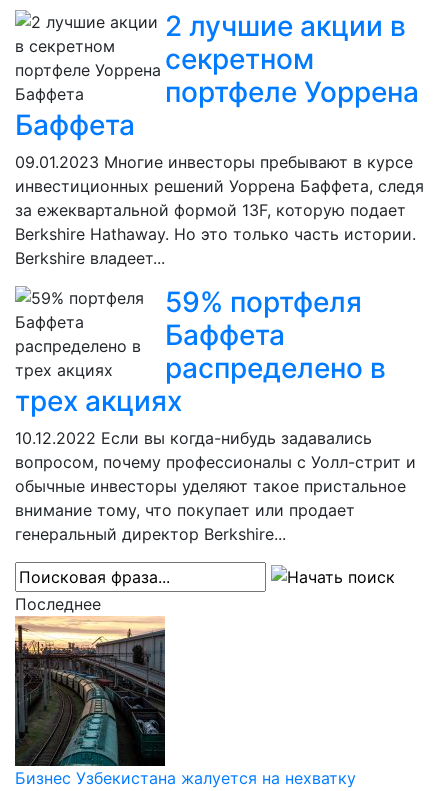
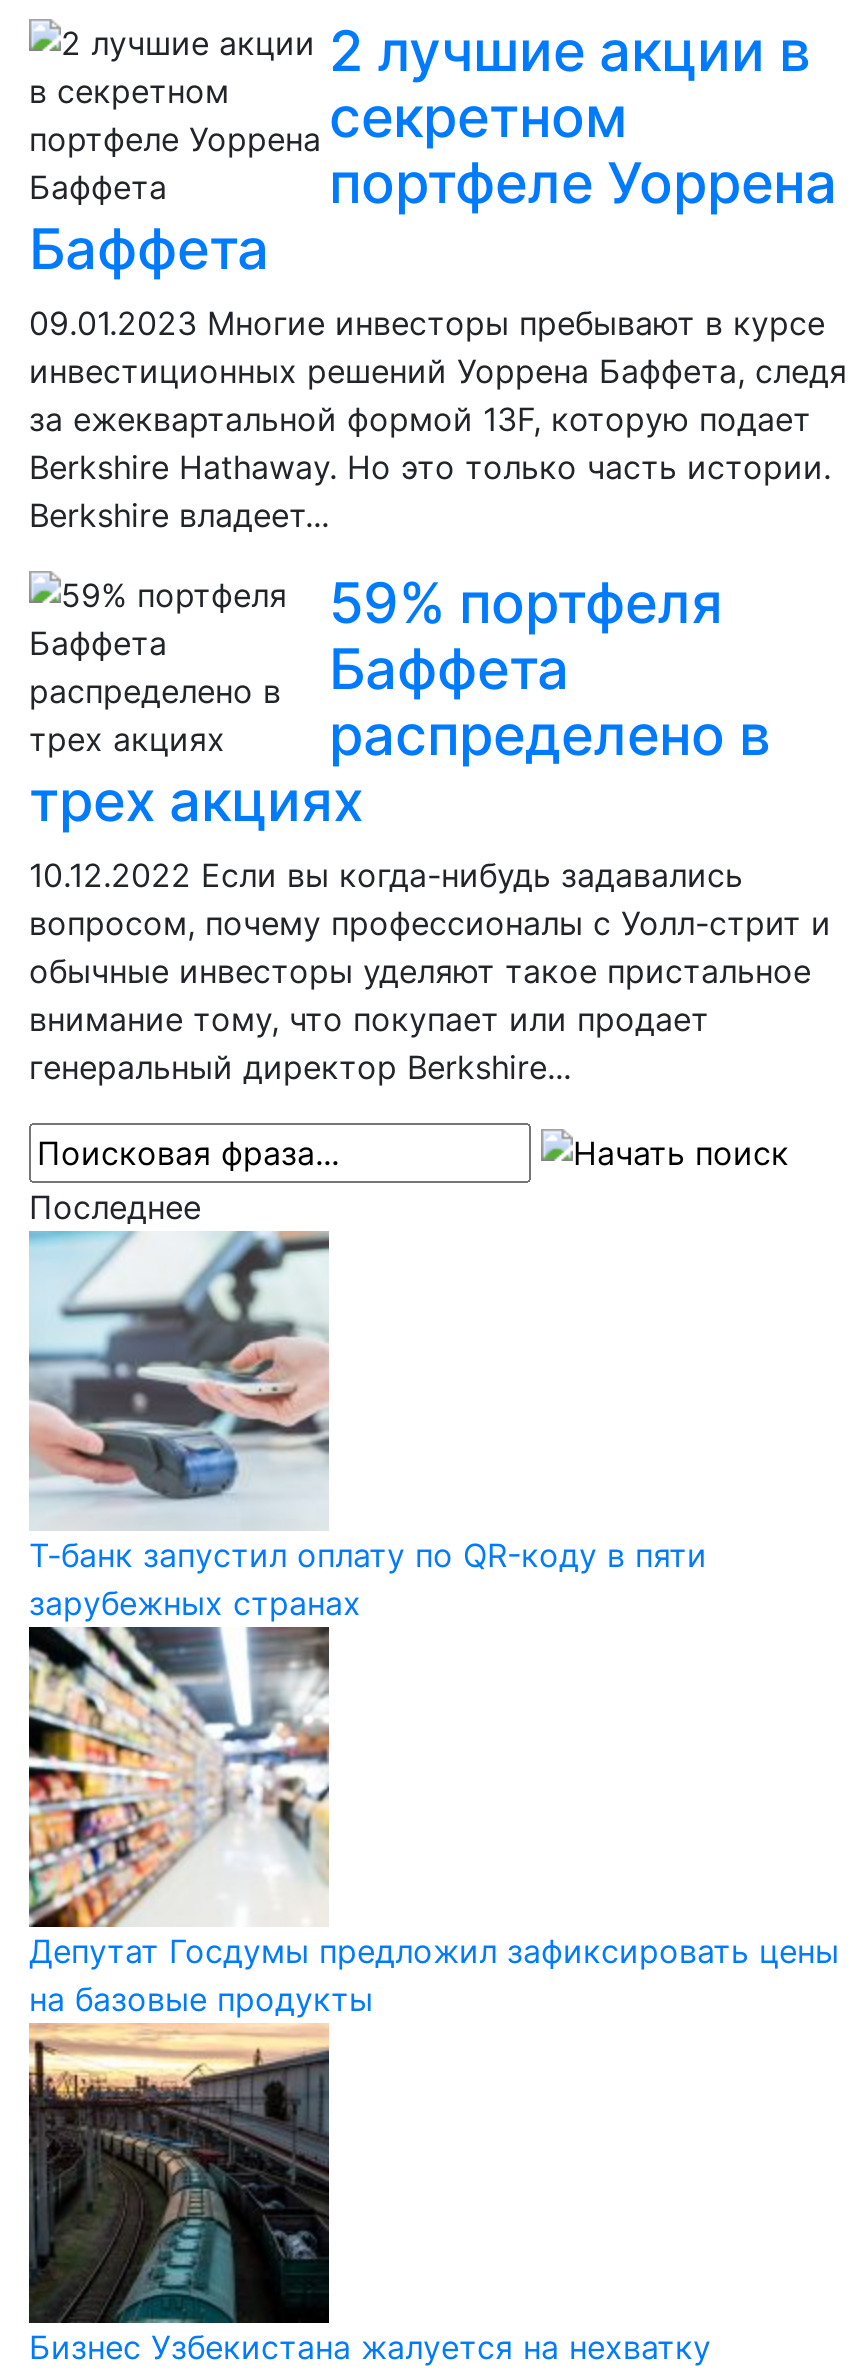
+ [image]
+ Т-банк запустил оплату по QR-коду в пяти
+ зарубежных странах

+ [image]
+ Депутат Госдумы предложил зафиксировать цены
+ на базовые продукты
